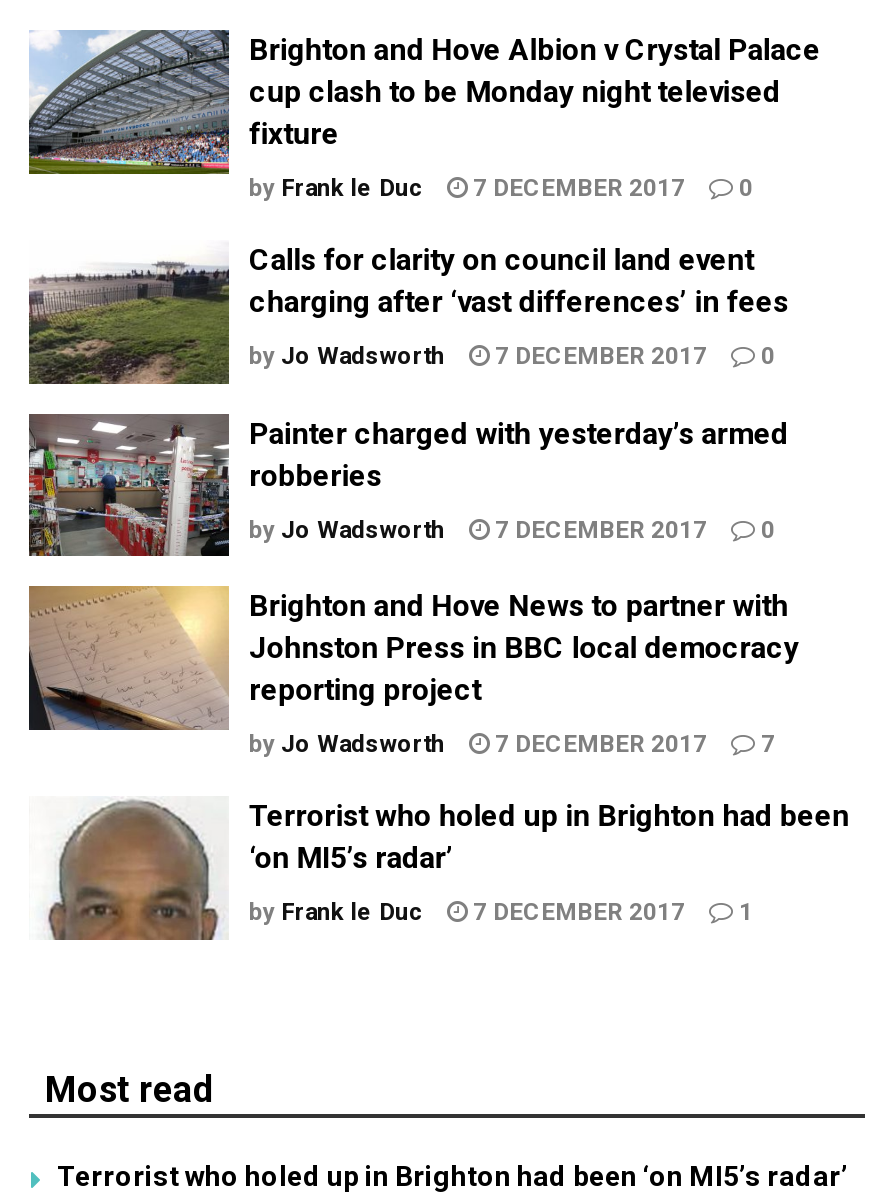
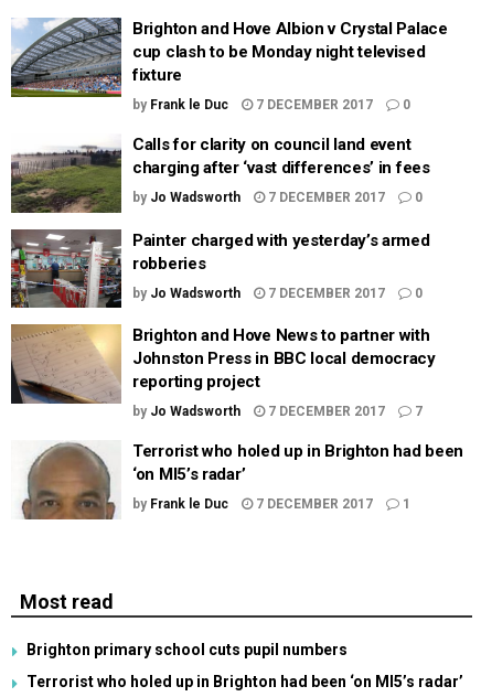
+ Brighton primary school cuts pupil numbers
